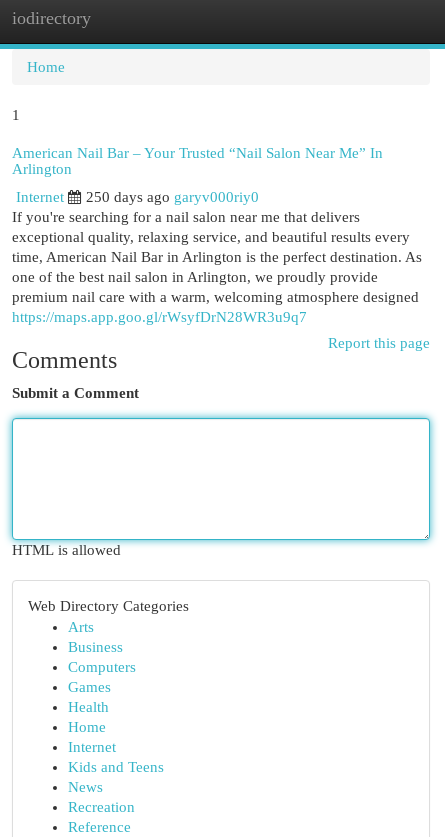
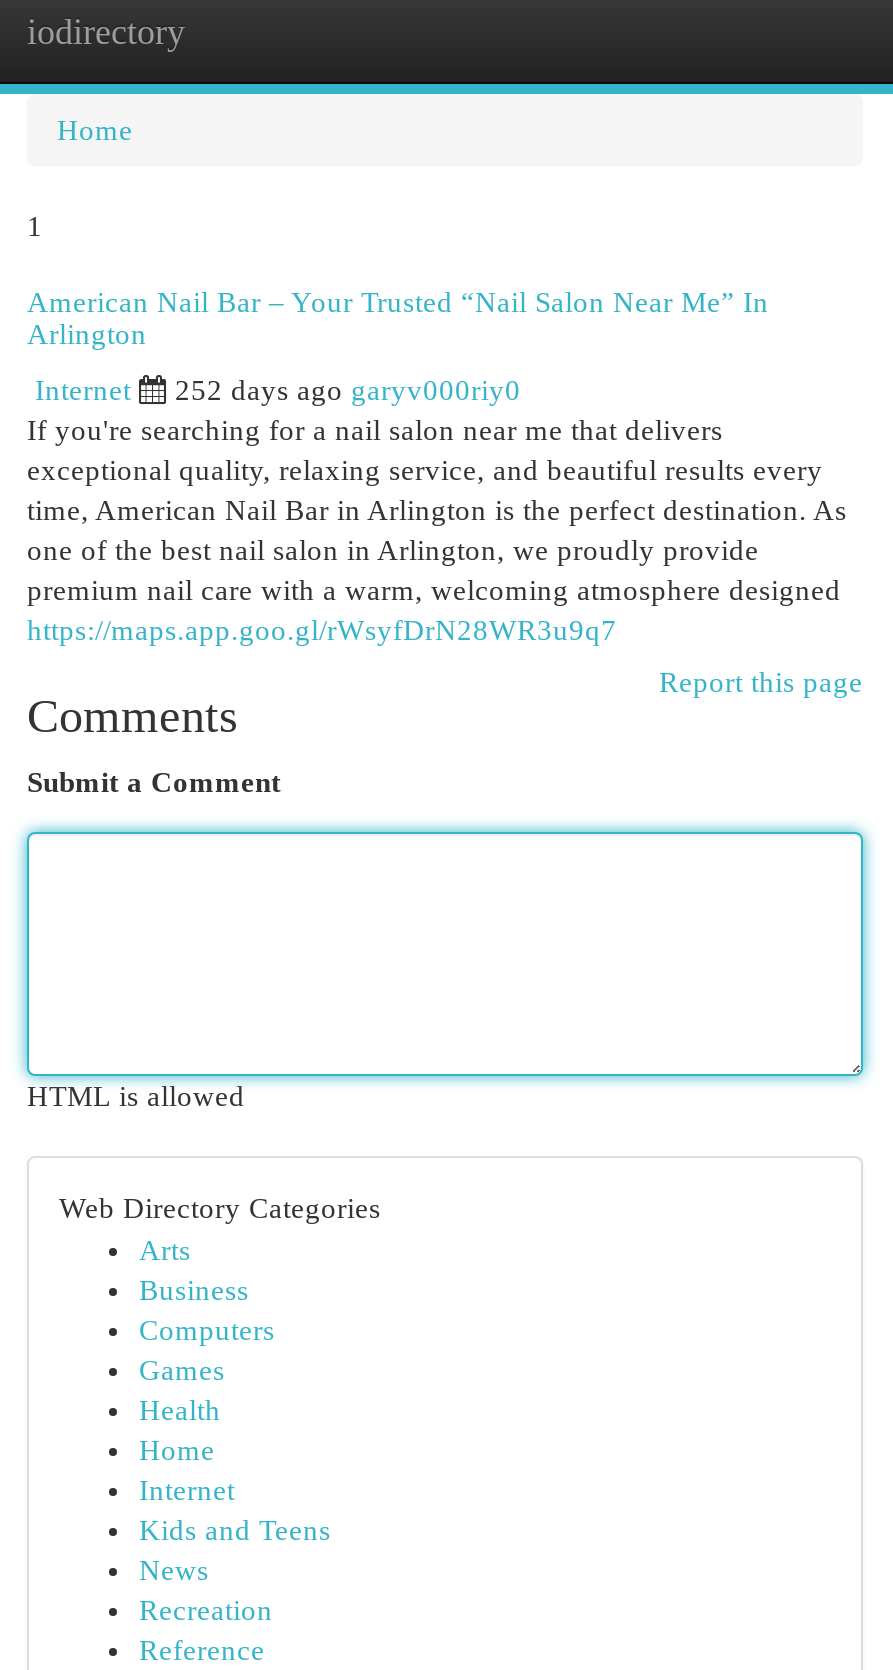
- 250 days ago garyv000riy0
+ 252 days ago garyv000riy0
